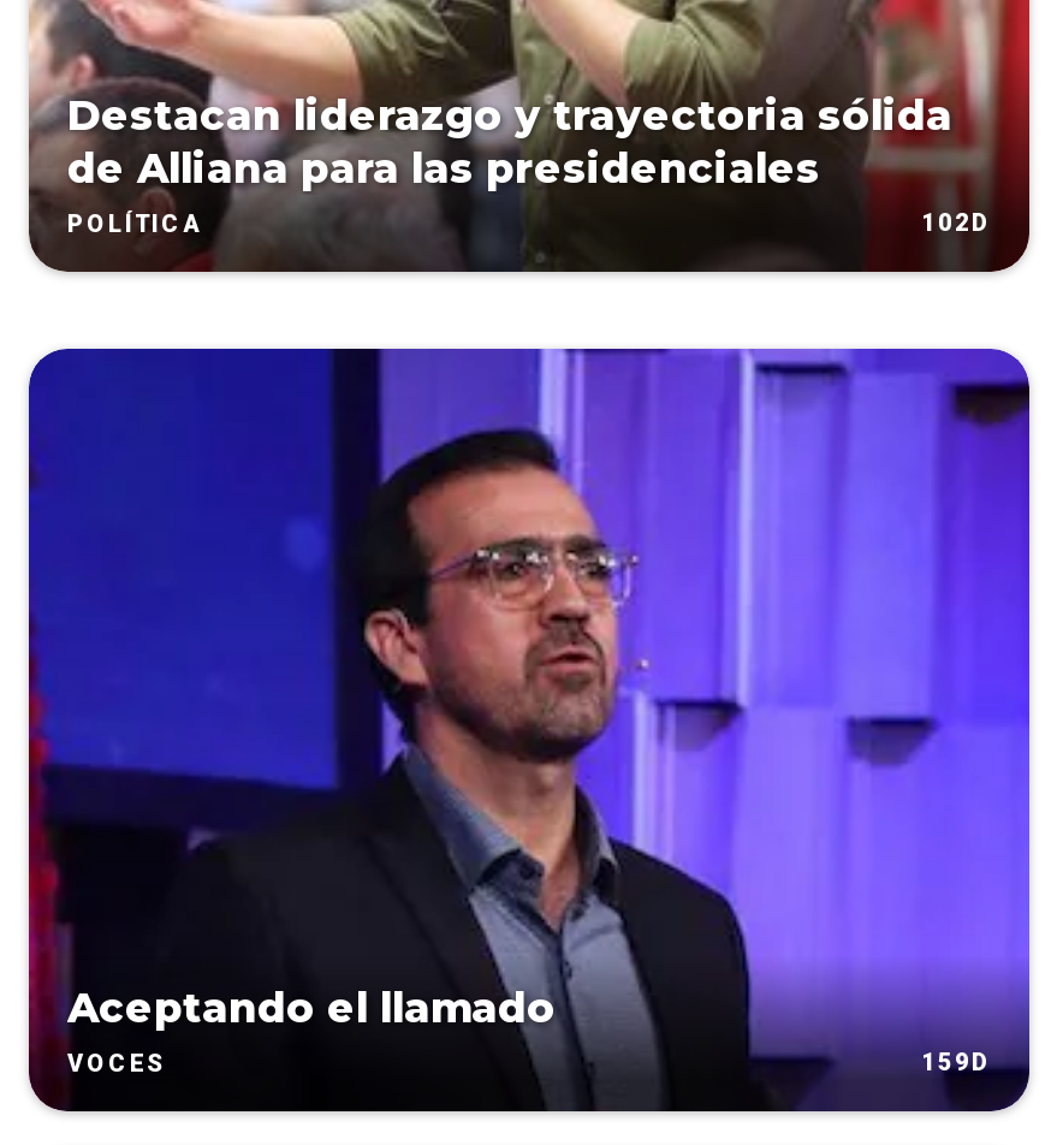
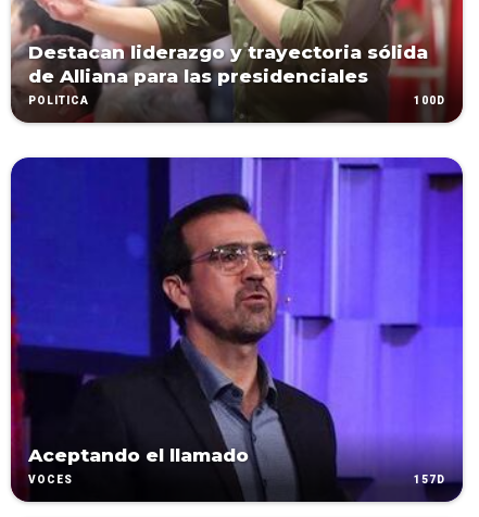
- 102D
+ 100D

- 159D
+ 157D
